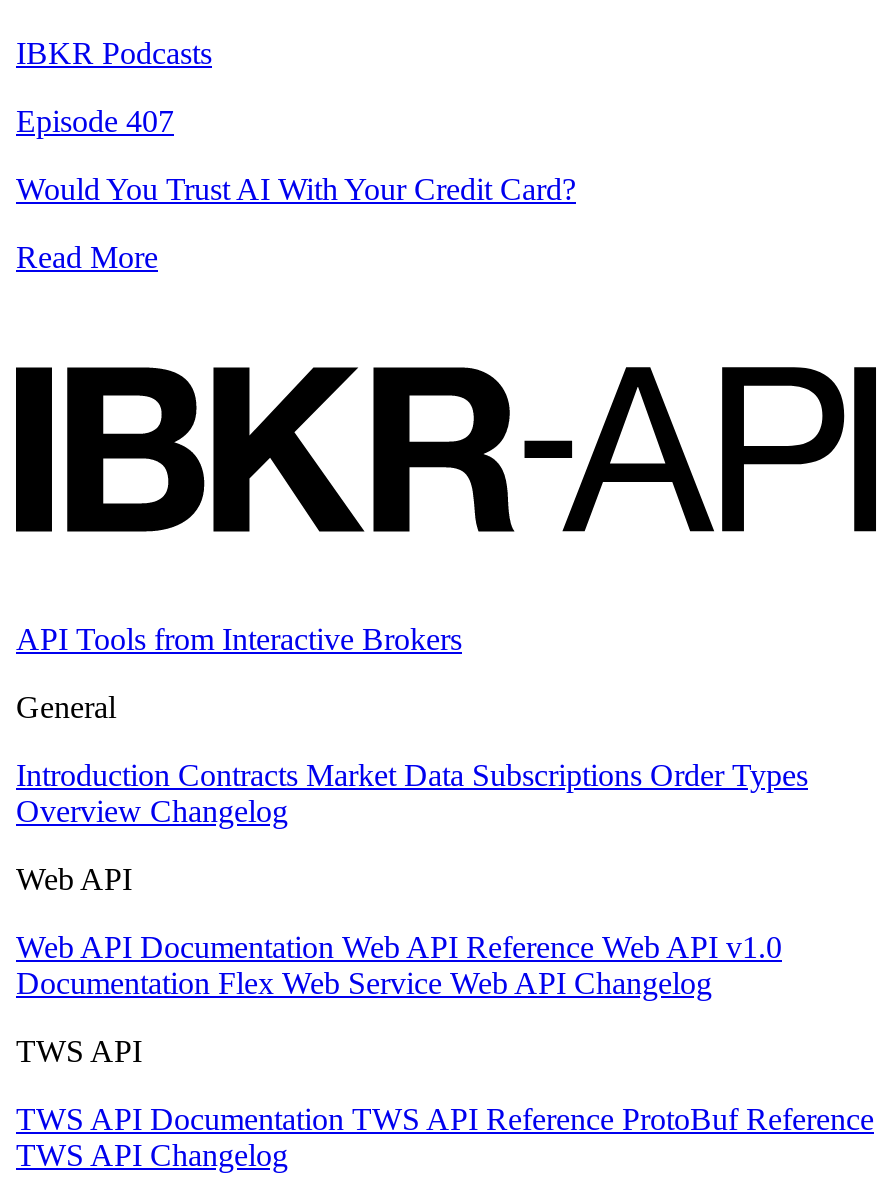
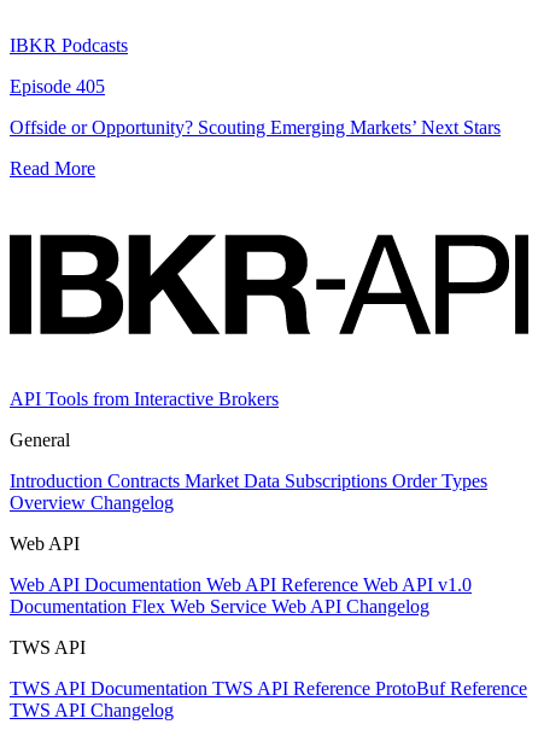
- Episode 407
+ Episode 405

- Would You Trust AI With Your Credit Card?
+ Offside or Opportunity? Scouting Emerging Markets’ Next Stars
